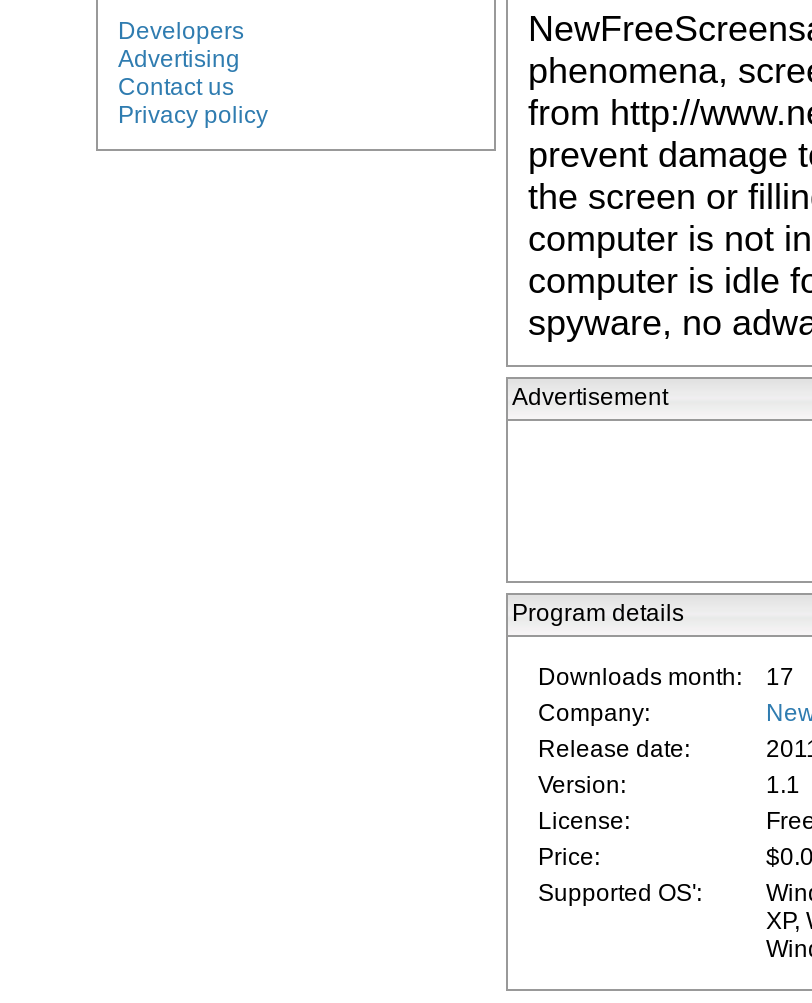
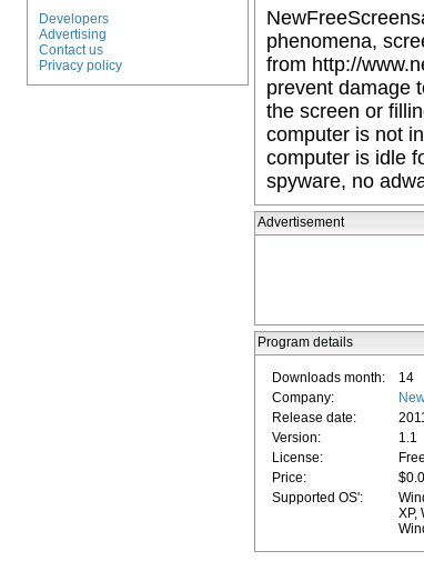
- Downloads month: 17
+ Downloads month: 14
